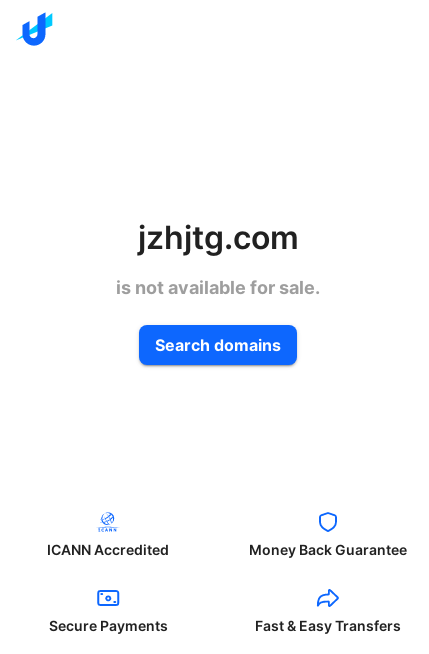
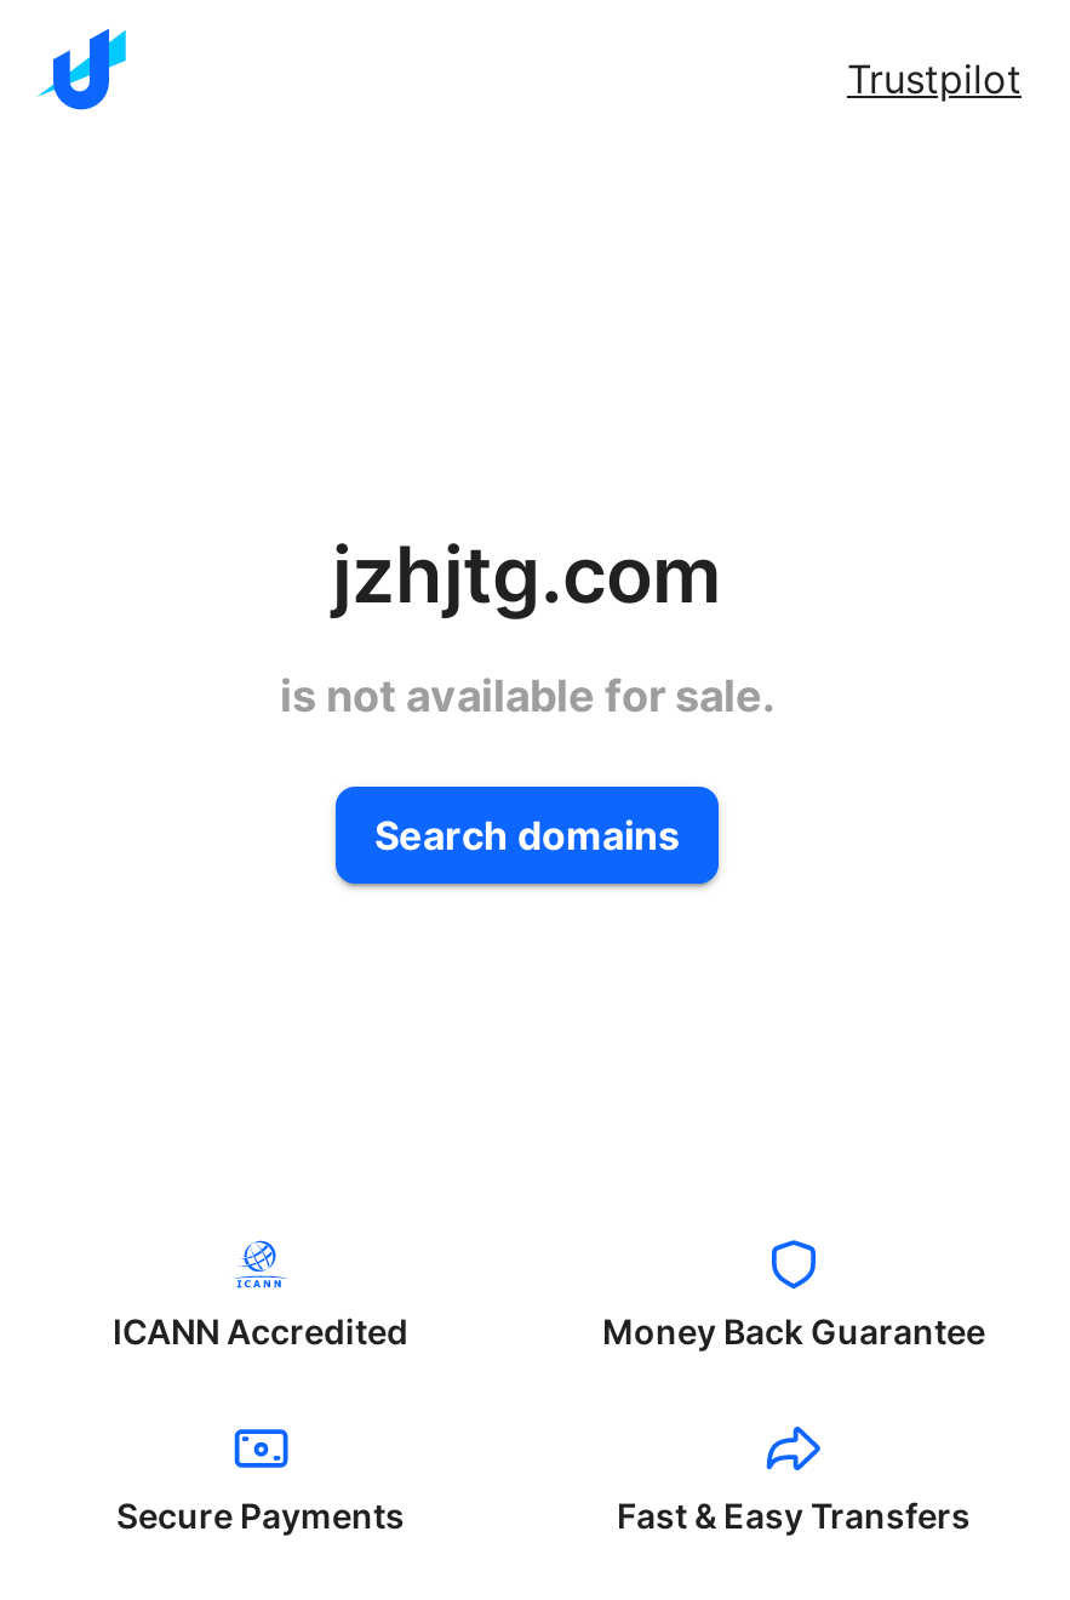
+ Trustpilot
